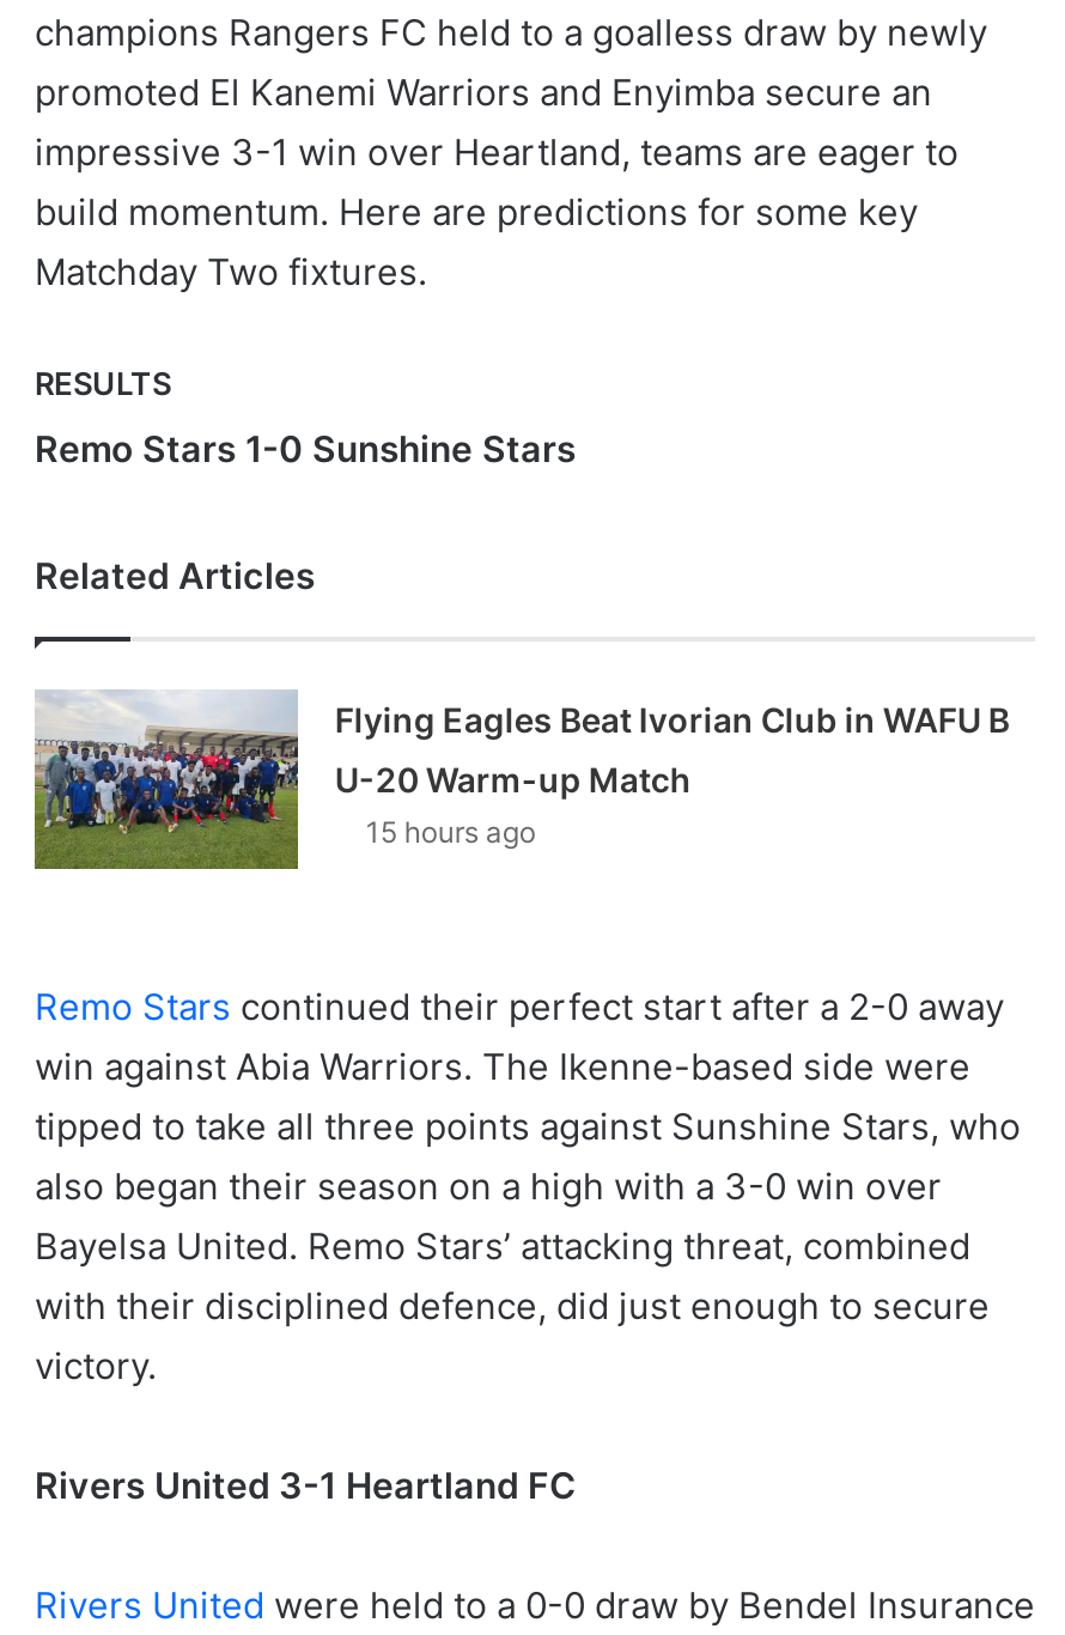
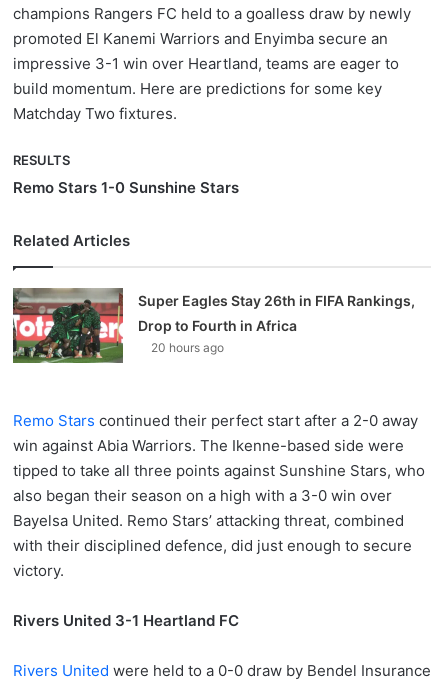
- [image]
- Flying Eagles Beat Ivorian Club in WAFU B
+ [image]
+ Super Eagles Stay 26th in FIFA Rankings,

- U-20 Warm-up Match
- 15 hours ago
+ Drop to Fourth in Africa
+ 20 hours ago
